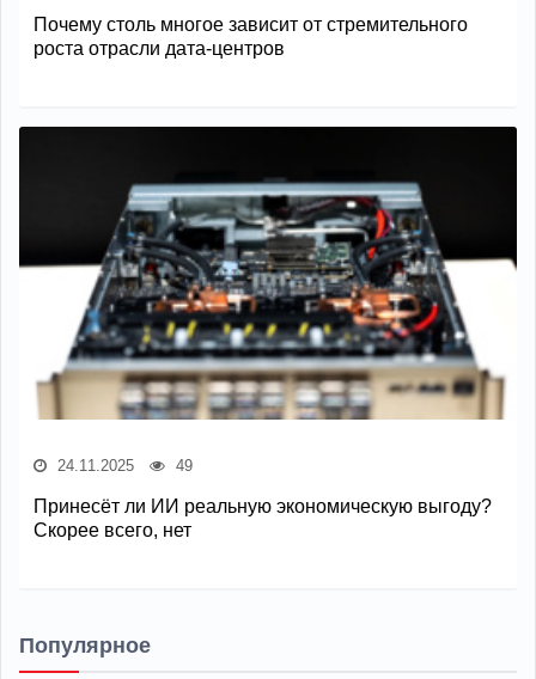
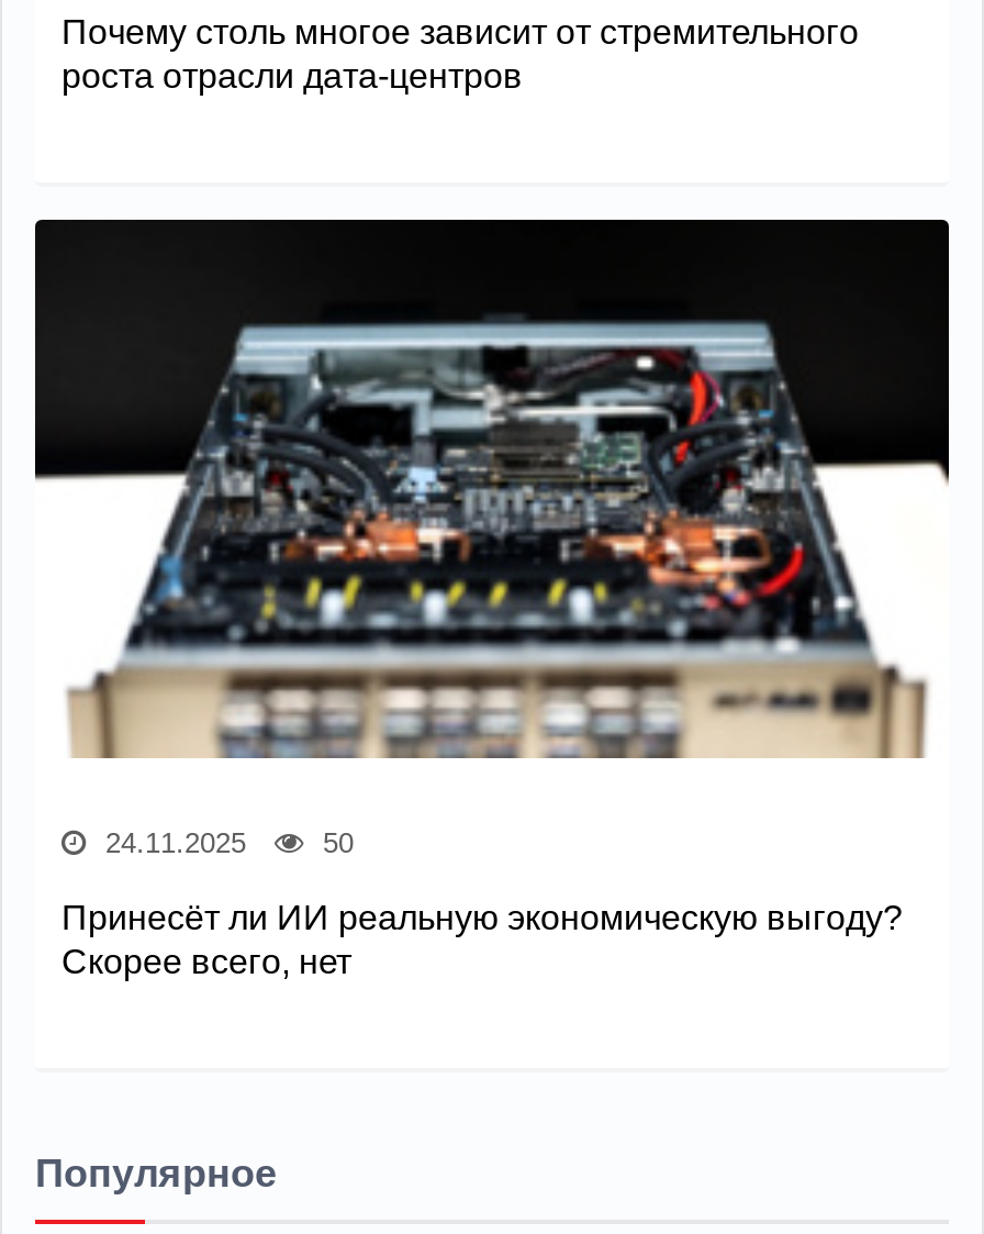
- 49
+ 50
